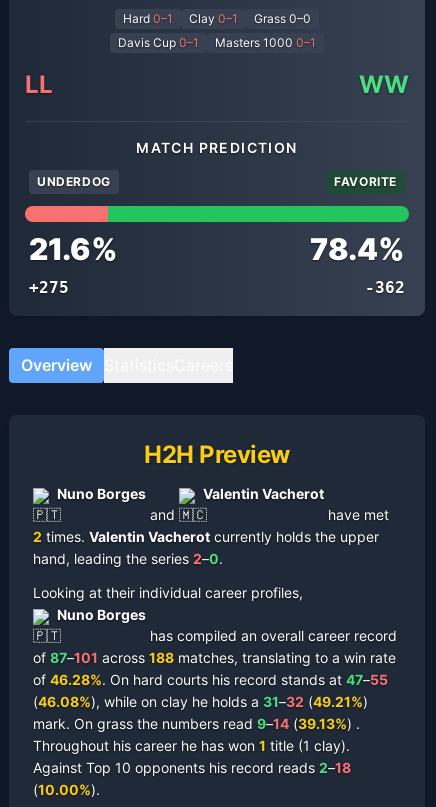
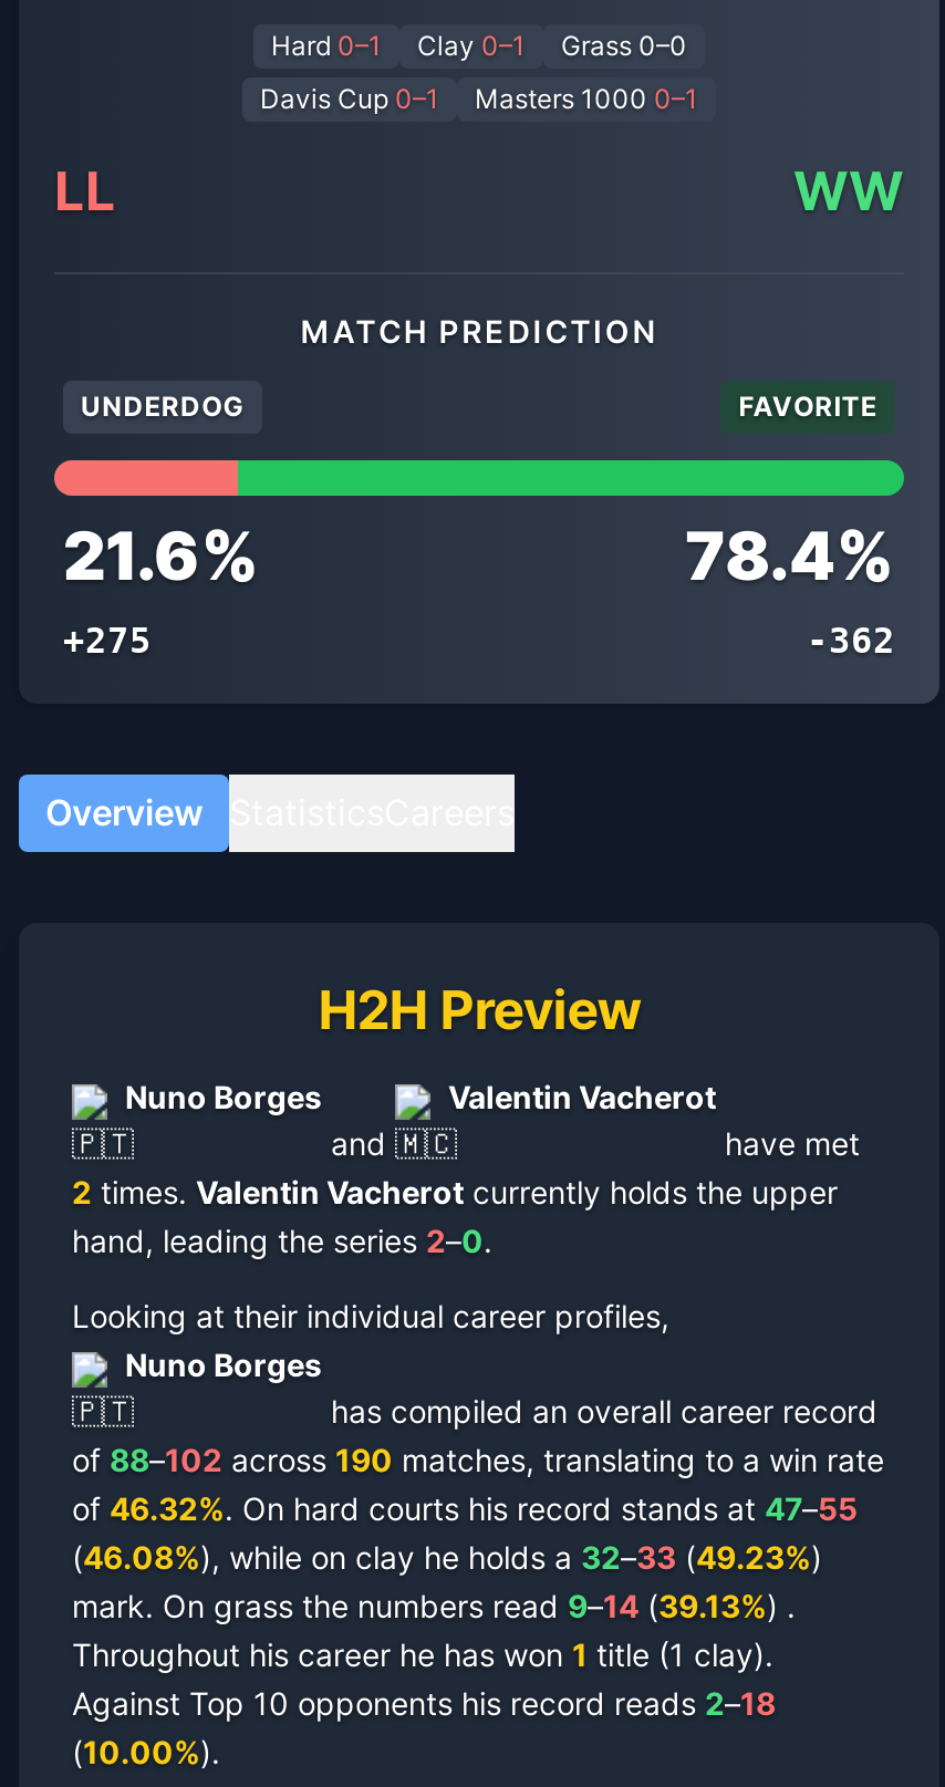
- of 87–101 across 188 matches, translating to a win rate
+ of 88–102 across 190 matches, translating to a win rate

- of 46.28%. On hard courts his record stands at 47–55
+ of 46.32%. On hard courts his record stands at 47–55

- (46.08%), while on clay he holds a 31–32 (49.21%)
+ (46.08%), while on clay he holds a 32–33 (49.23%)
